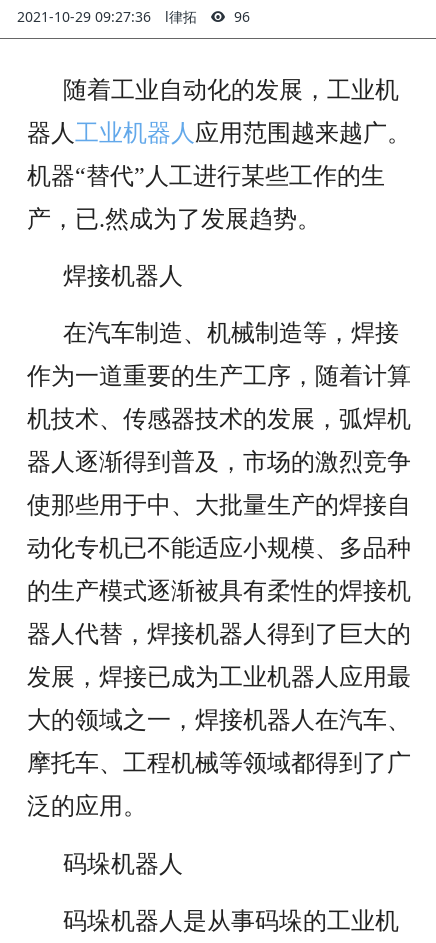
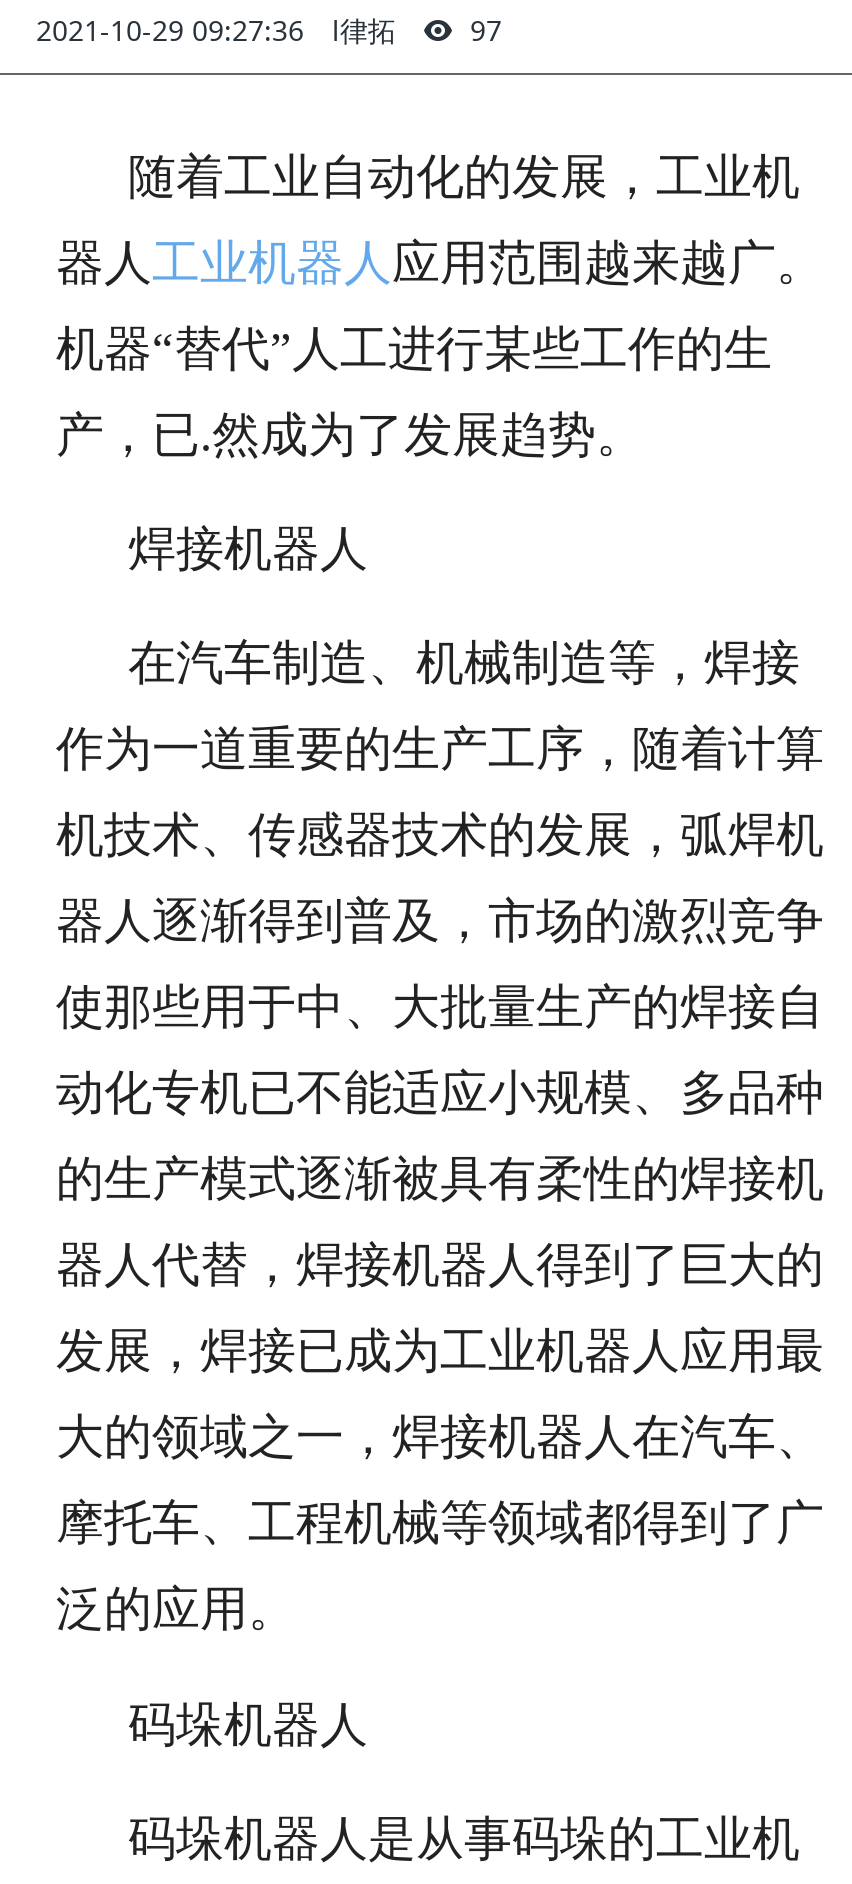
- 2021-10-29 09:27:36 l律拓 96
+ 2021-10-29 09:27:36 l律拓 97
